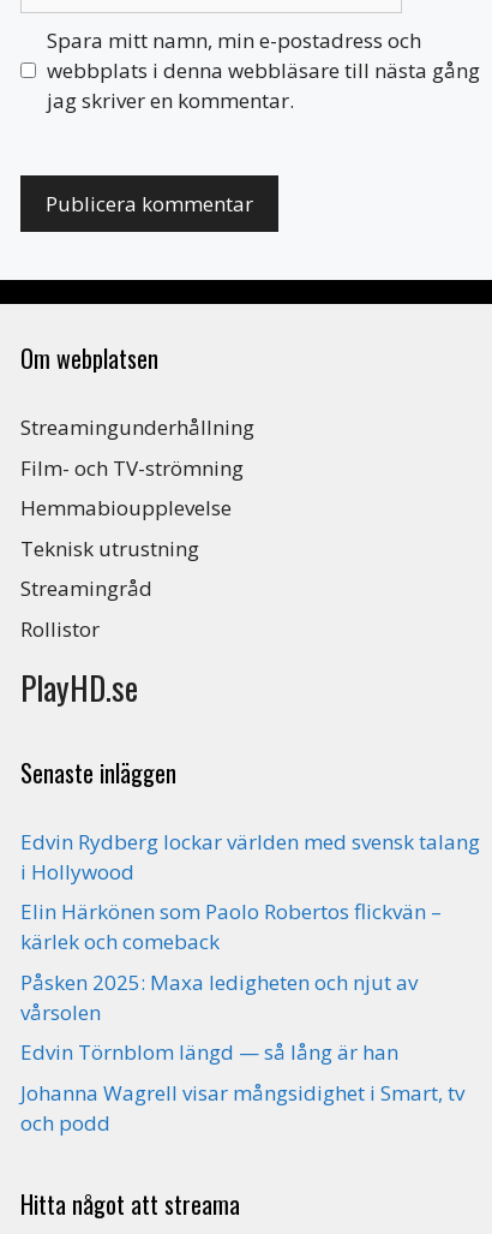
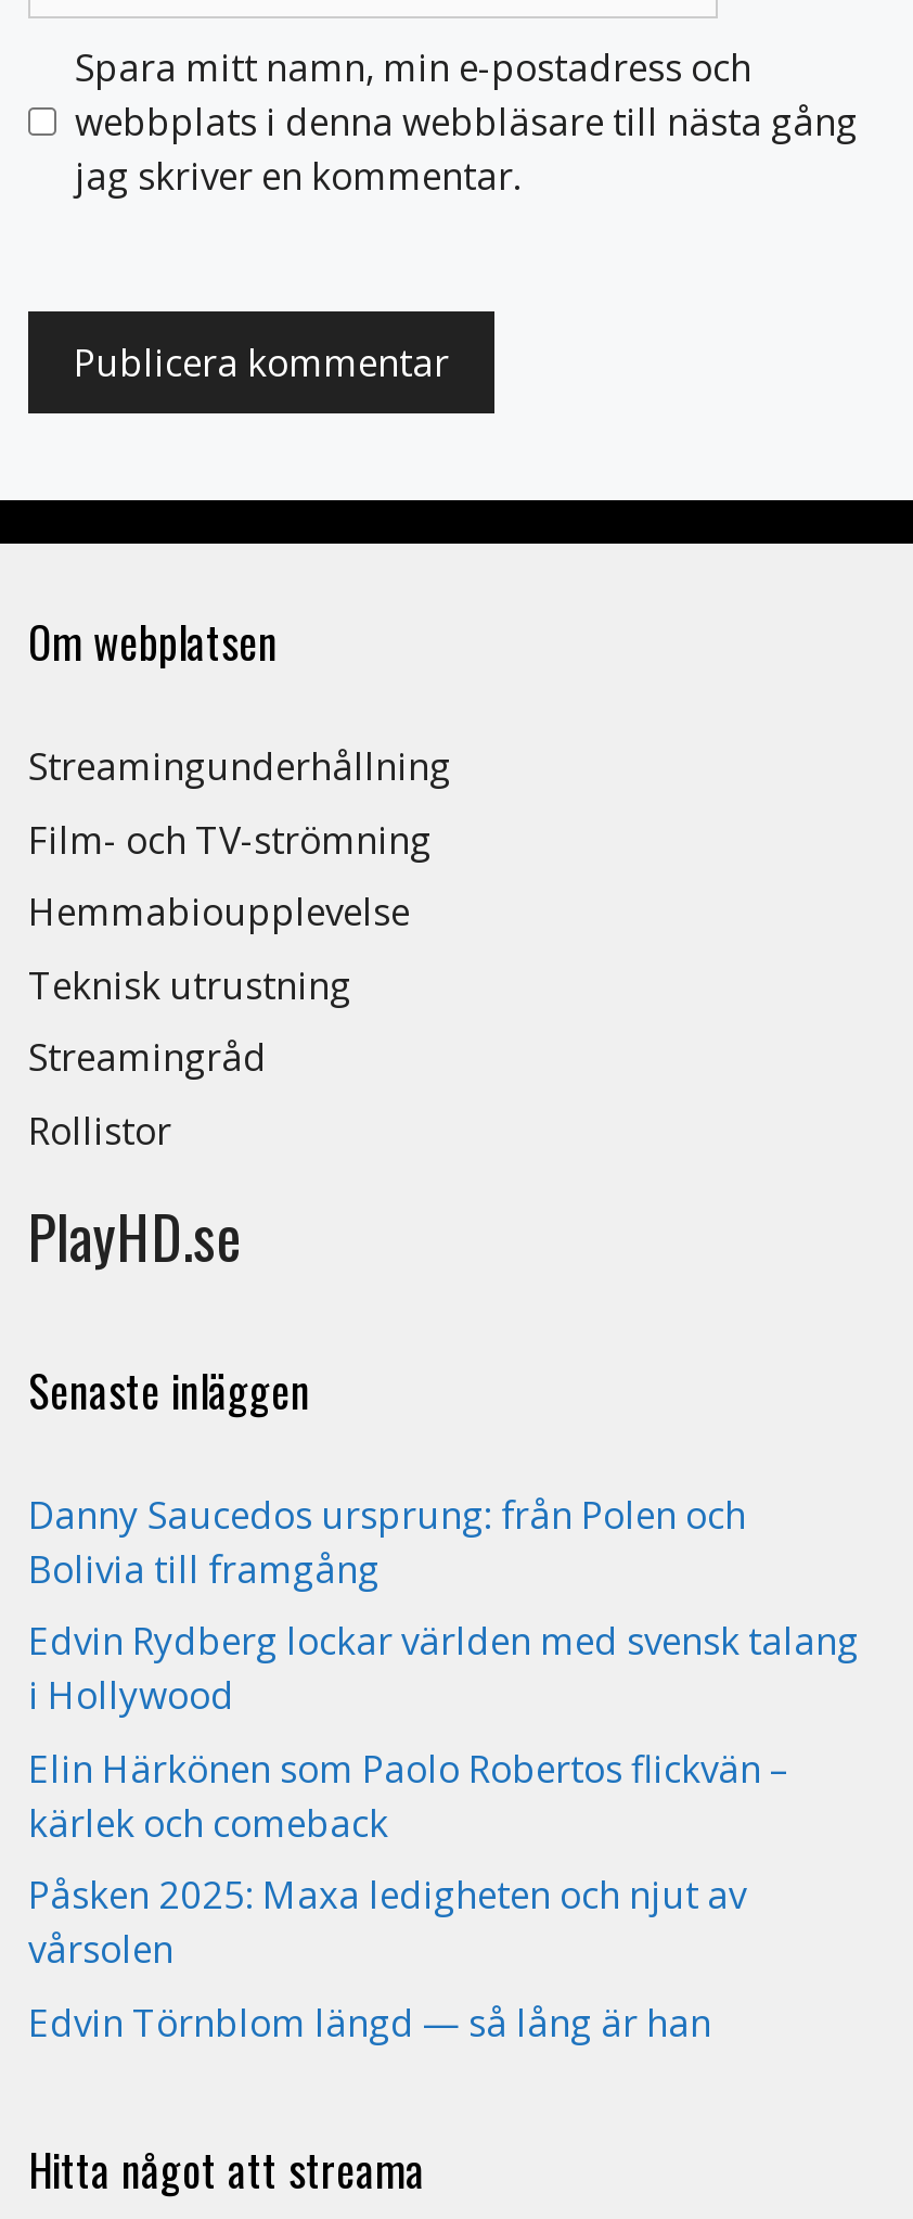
+ Danny Saucedos ursprung: från Polen och
+ Bolivia till framgång

moved down: Edvin Rydberg lockar världen med svensk talang | i Hollywood | Elin Härkönen som Paolo Robertos flickvän – | kärlek och comeback | Påsken 2025: Maxa ledigheten och njut av | vårsolen | Edvin Törnblom längd — så lång är han

- Johanna Wagrell visar mångsidighet i Smart, tv
- och podd
